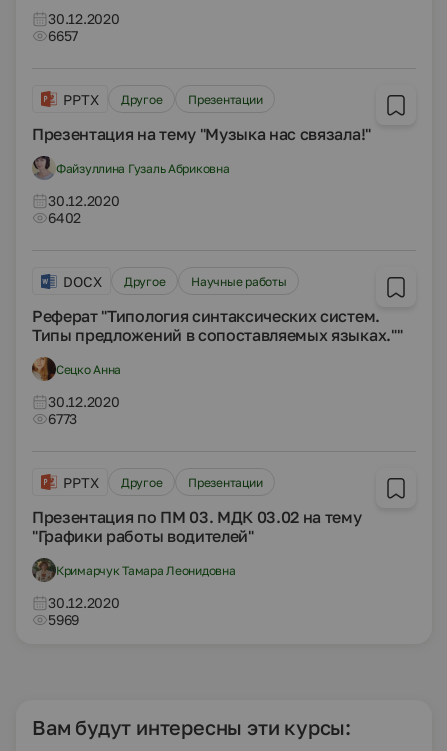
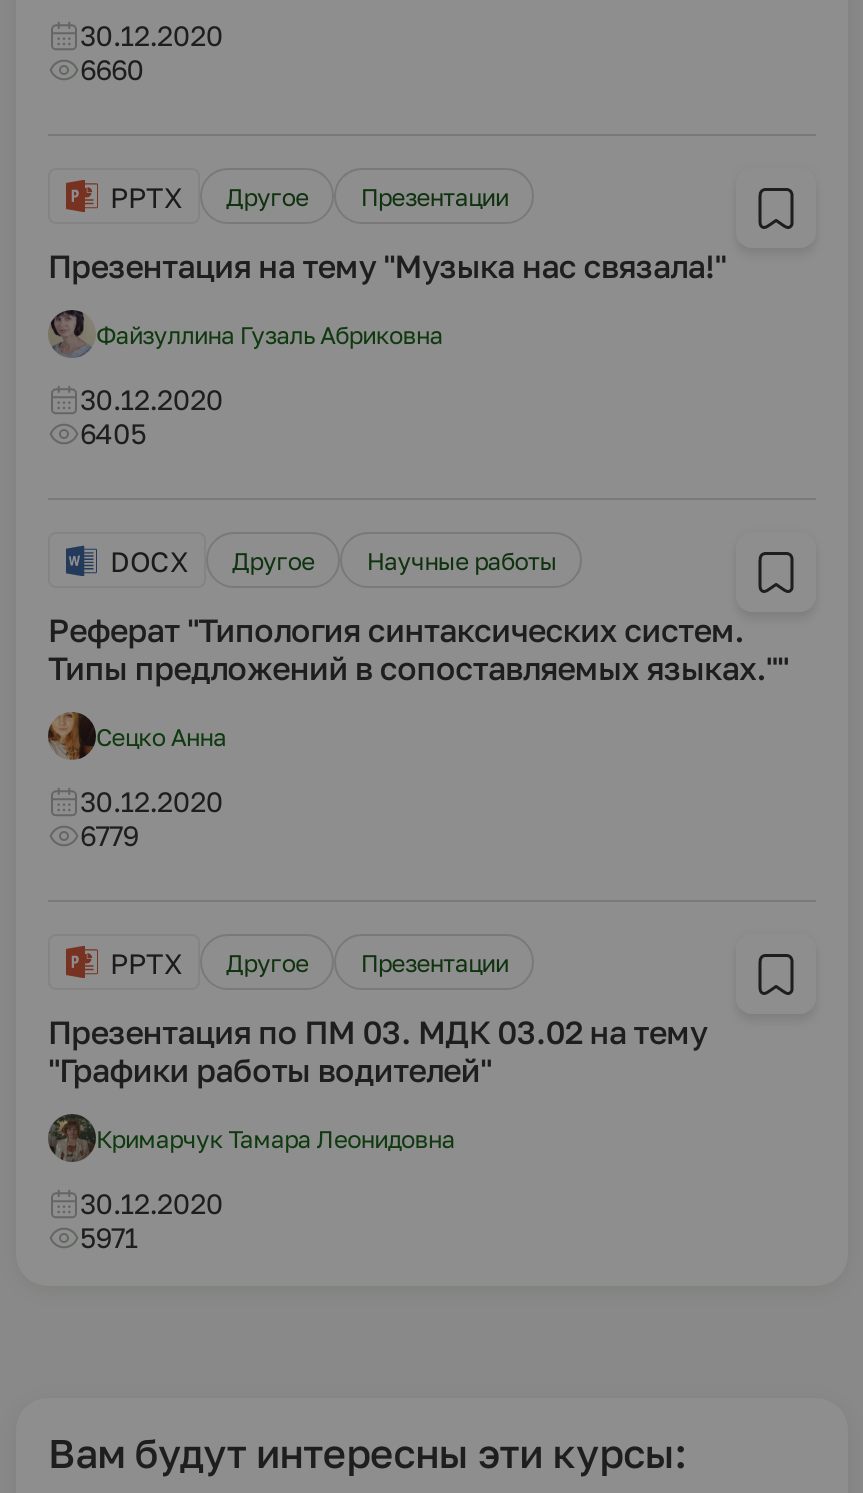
- 6657
+ 6660

- 6402
+ 6405

- 6773
+ 6779

- 5969
+ 5971
